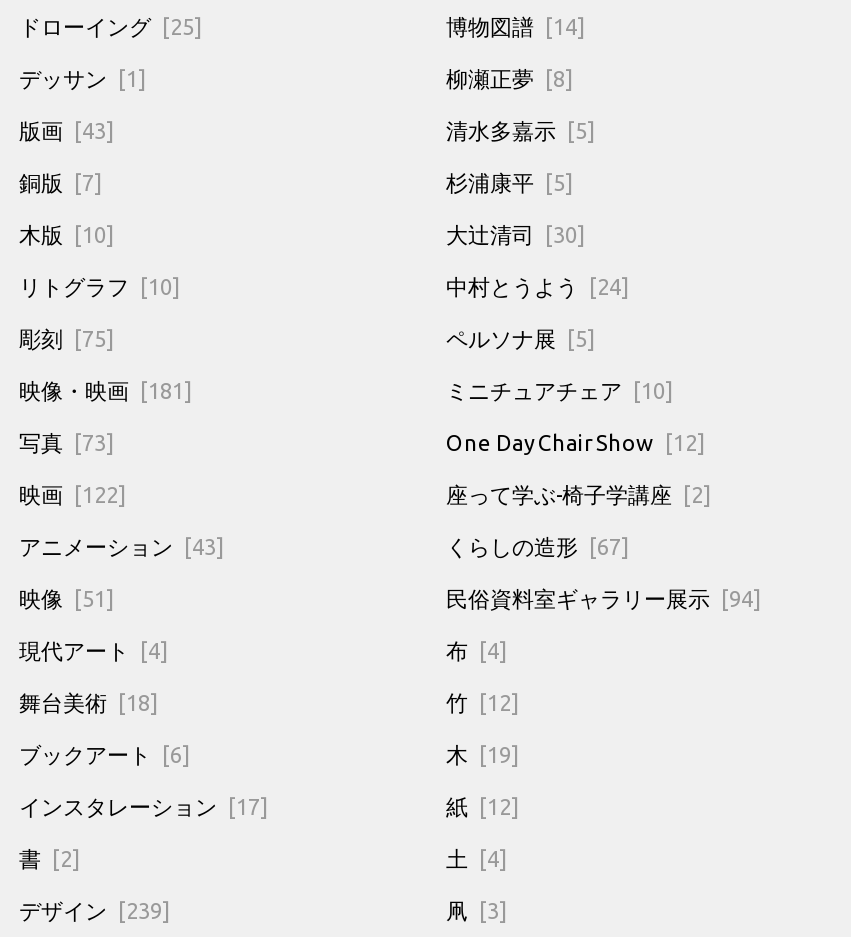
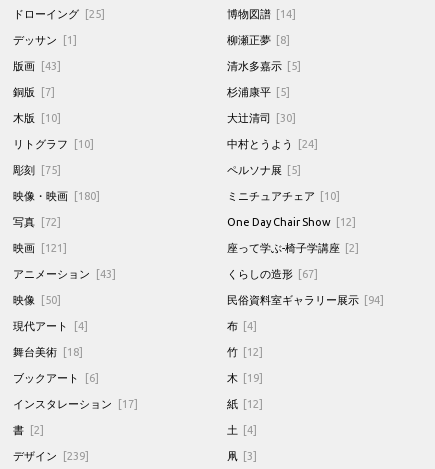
- 映像・映画 [181]
+ 映像・映画 [180]

- 写真 [73]
+ 写真 [72]

- 映画 [122]
+ 映画 [121]

- 映像 [51]
+ 映像 [50]
